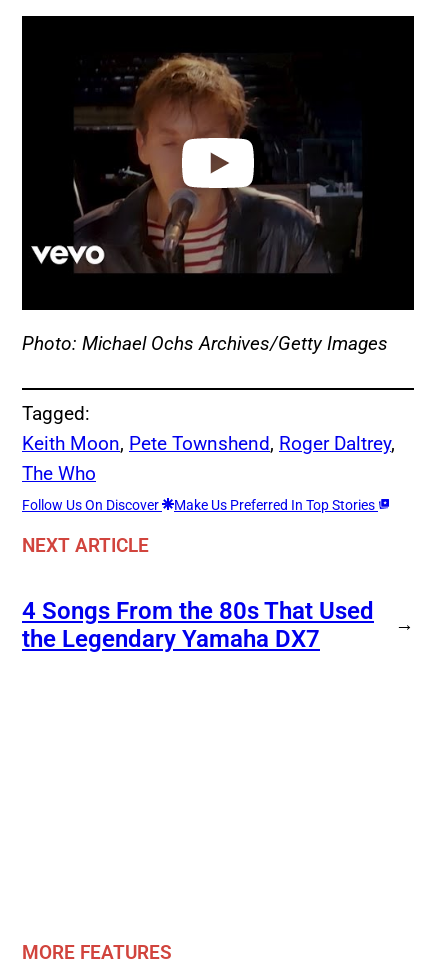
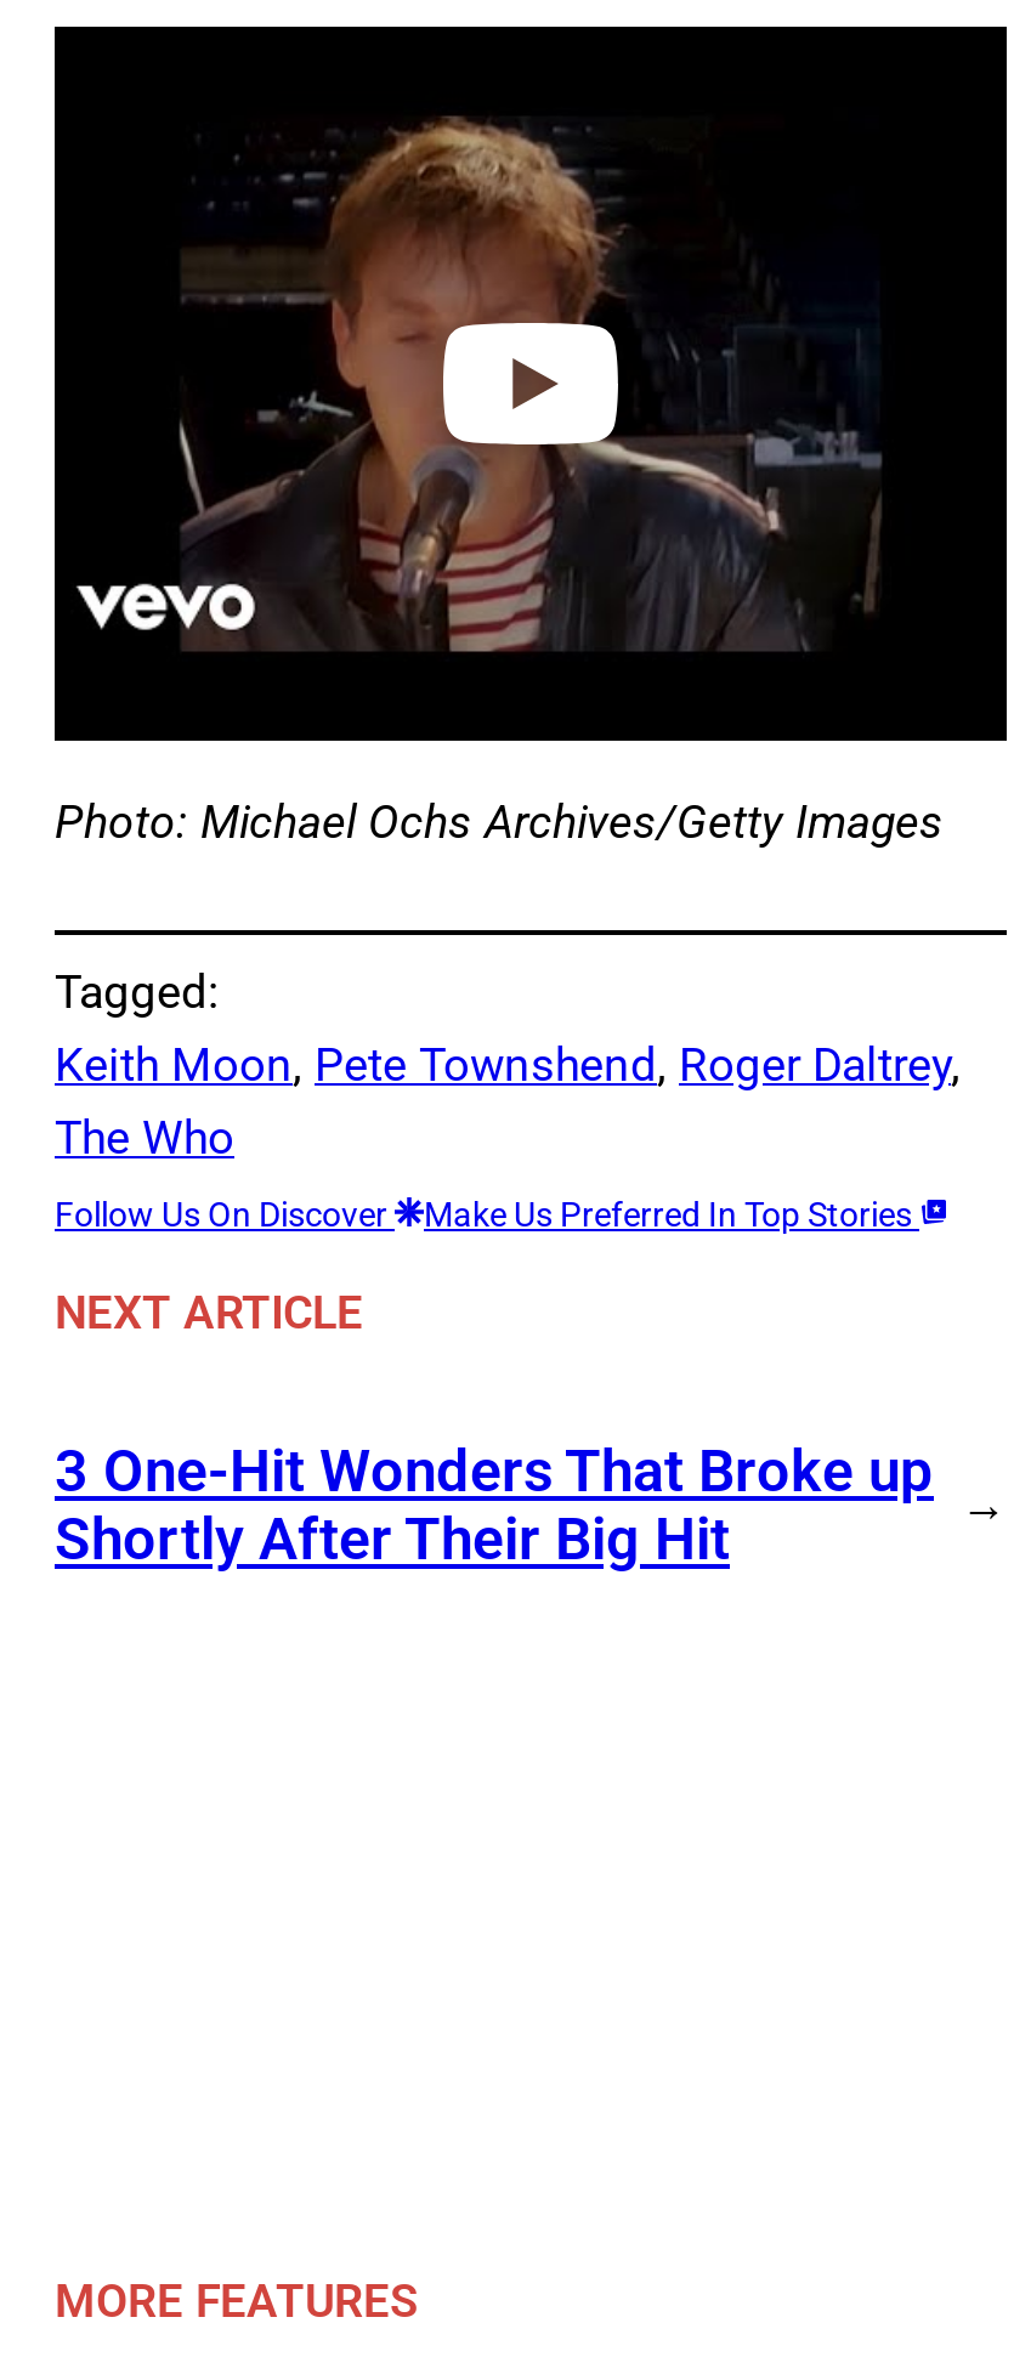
- 4 Songs From the 80s That Used
- the Legendary Yamaha DX7
+ 3 One-Hit Wonders That Broke up
+ Shortly After Their Big Hit
